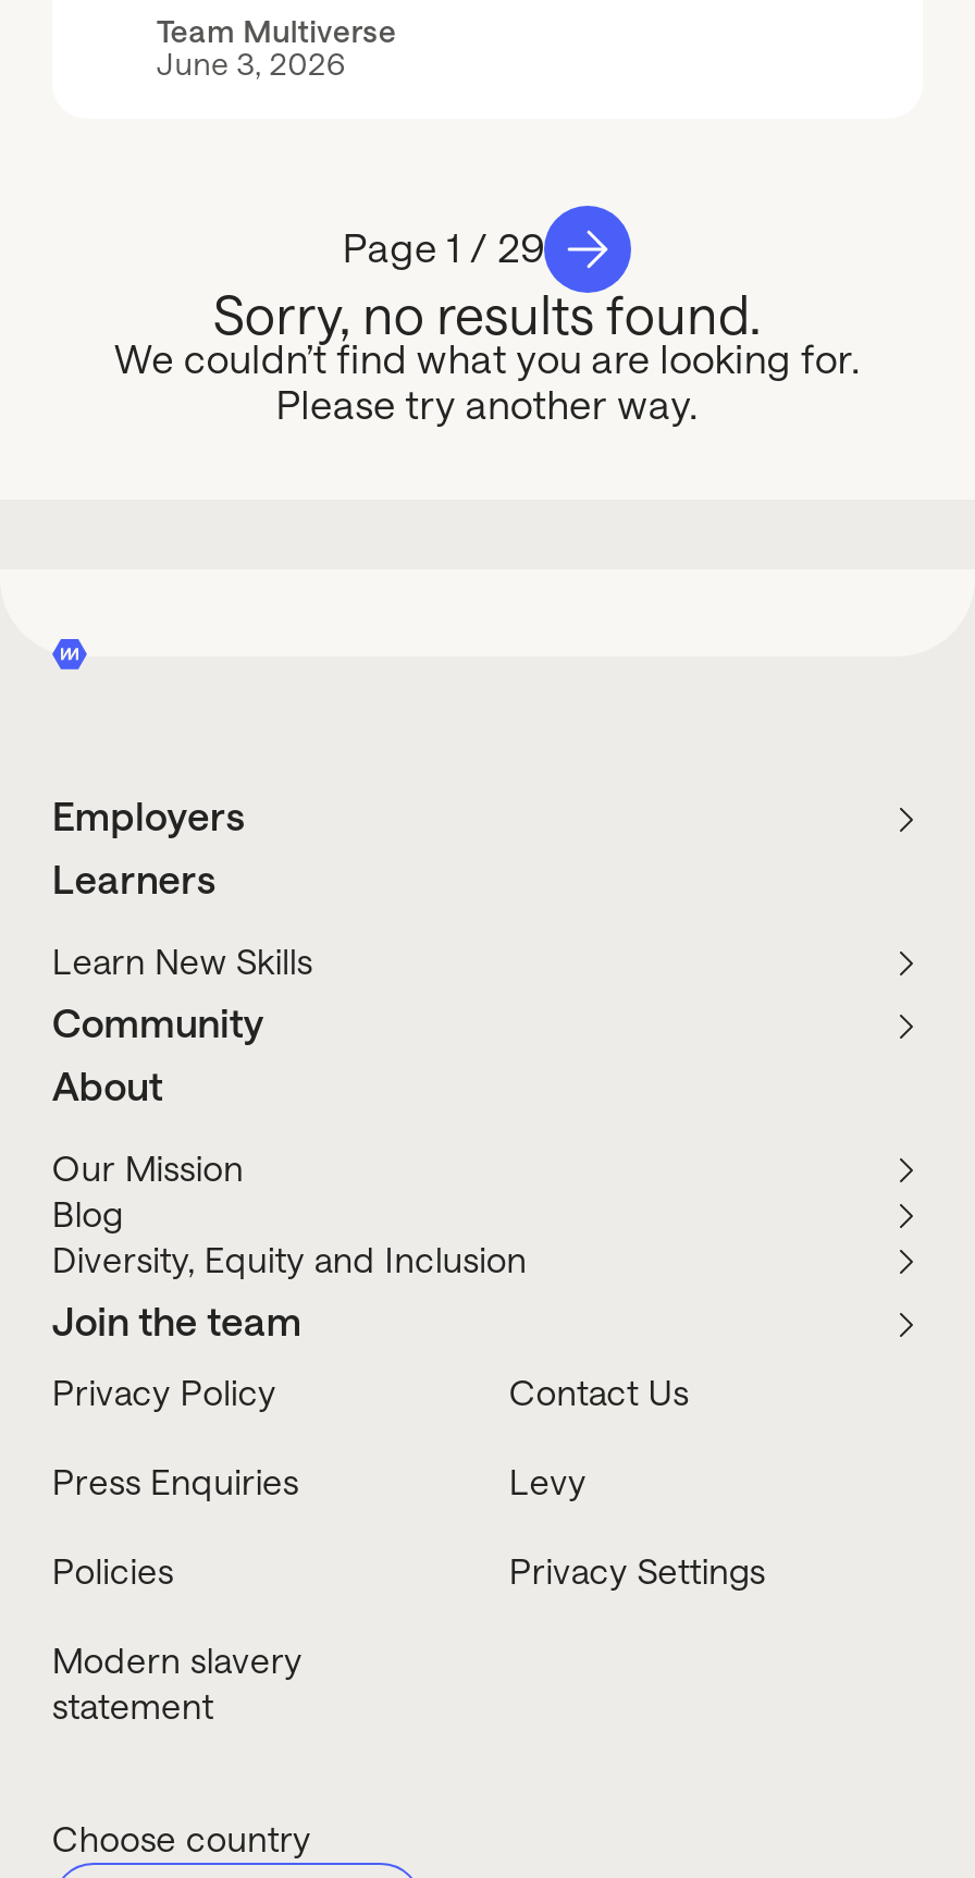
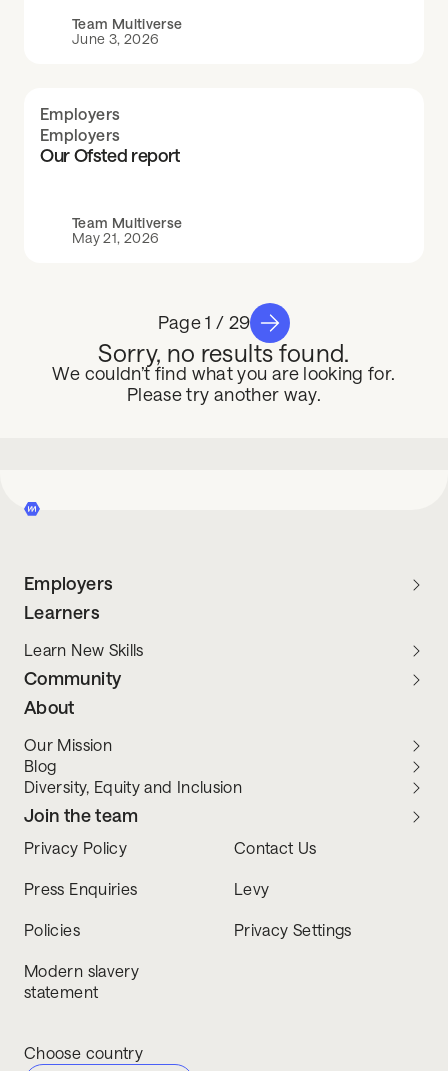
+ Employers
+ Employers
+ Our Ofsted report
+ Team Multiverse
+ May 21, 2026
